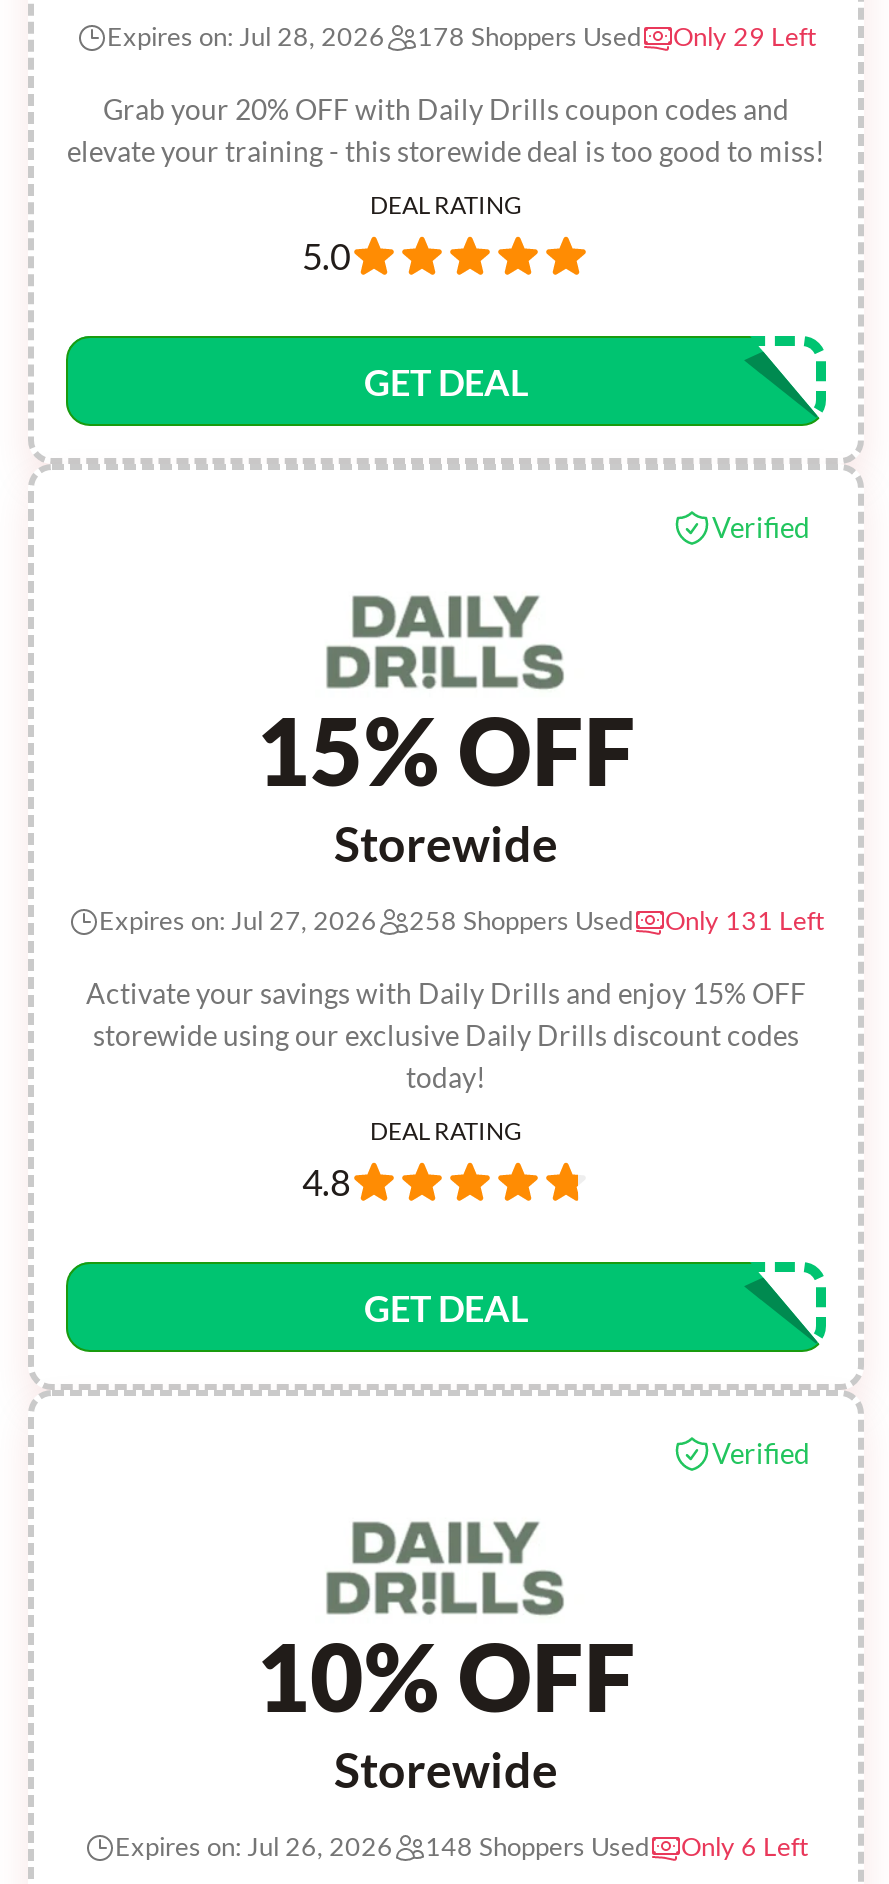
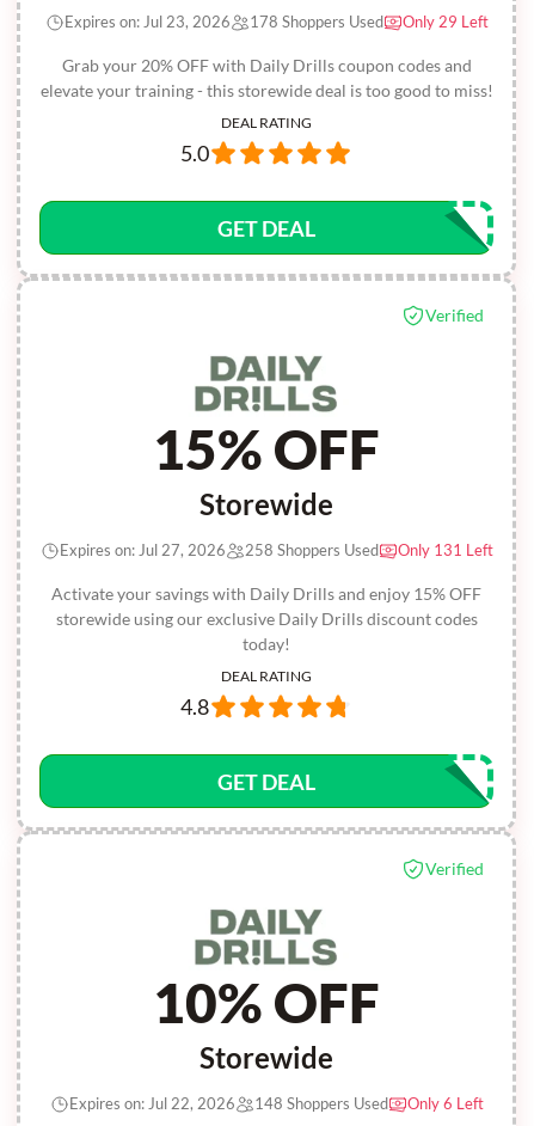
- Expires on: Jul 28, 2026
+ Expires on: Jul 23, 2026

- Expires on: Jul 26, 2026
+ Expires on: Jul 22, 2026
